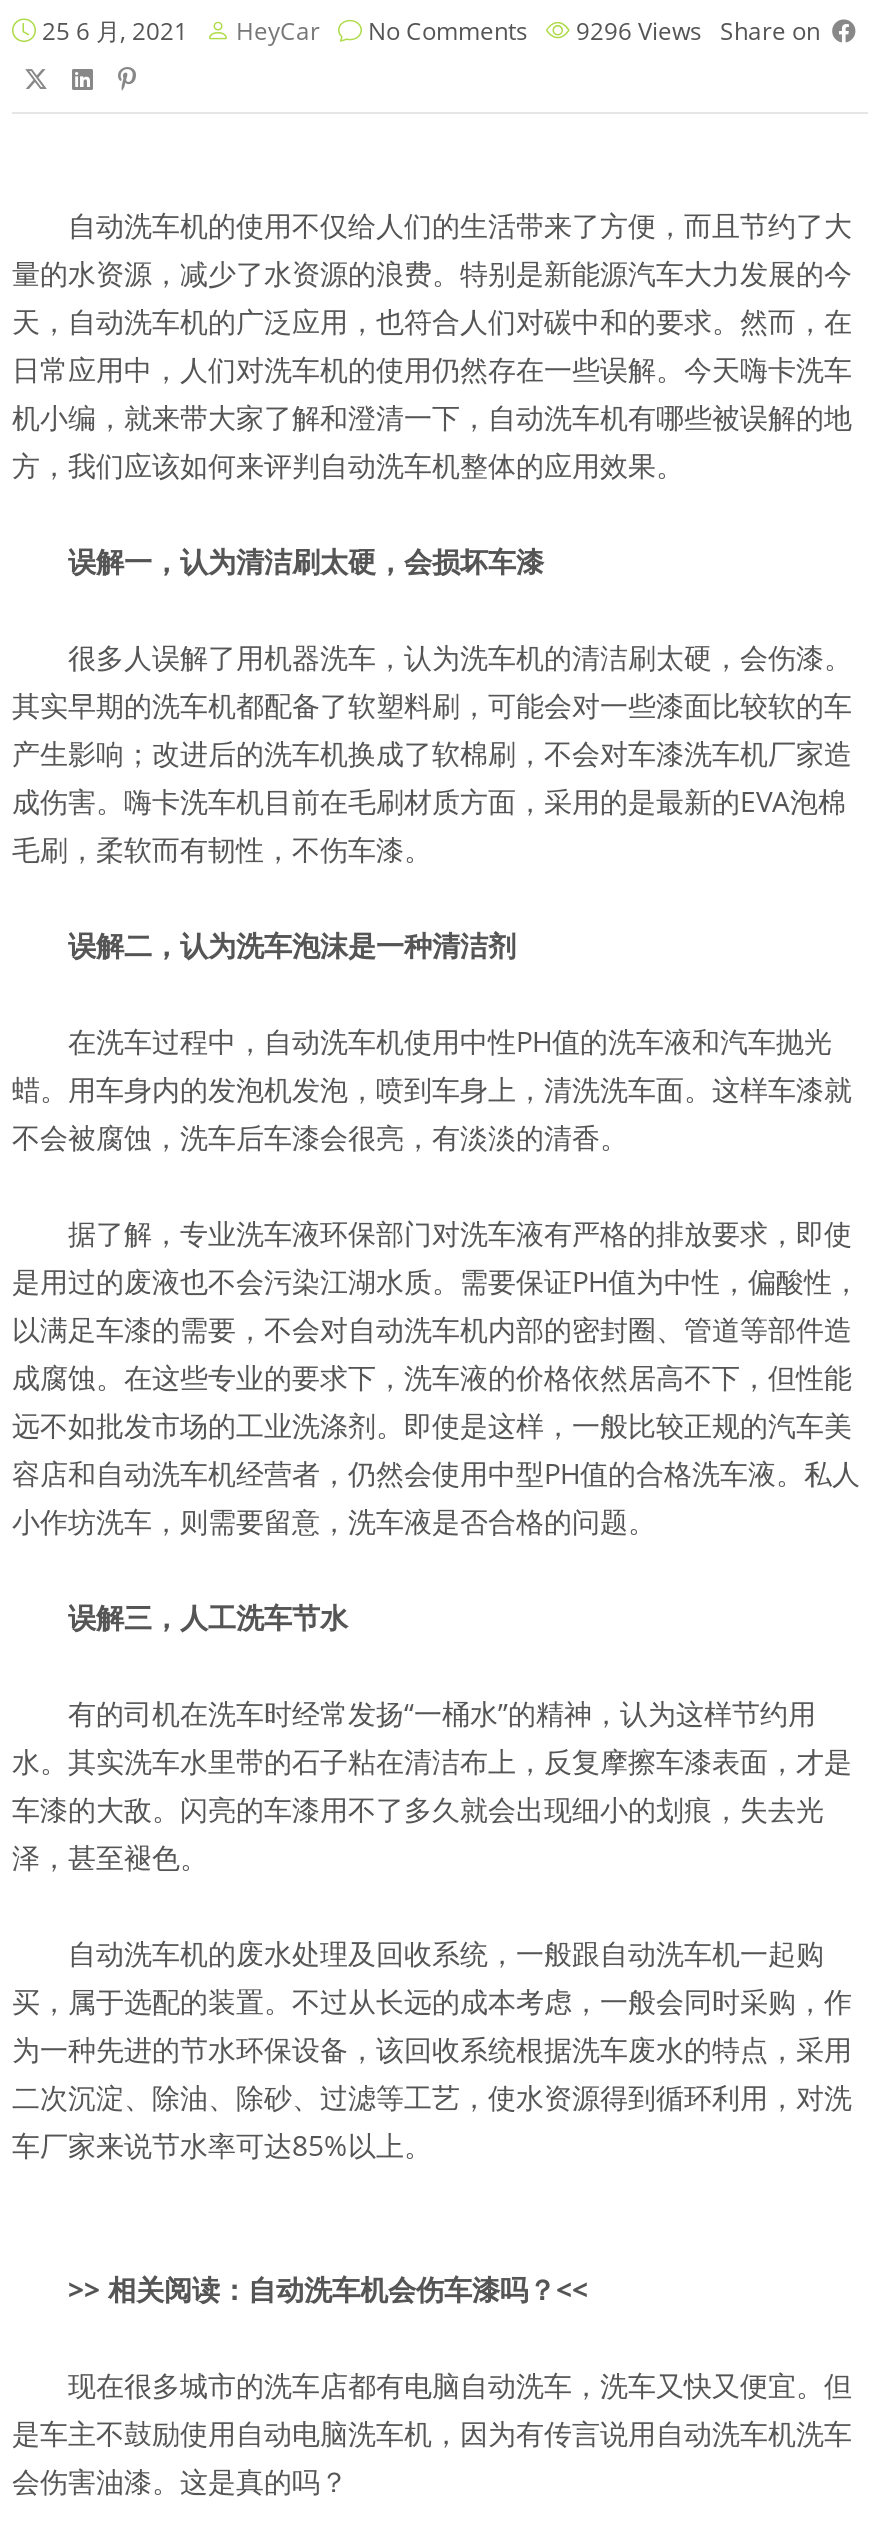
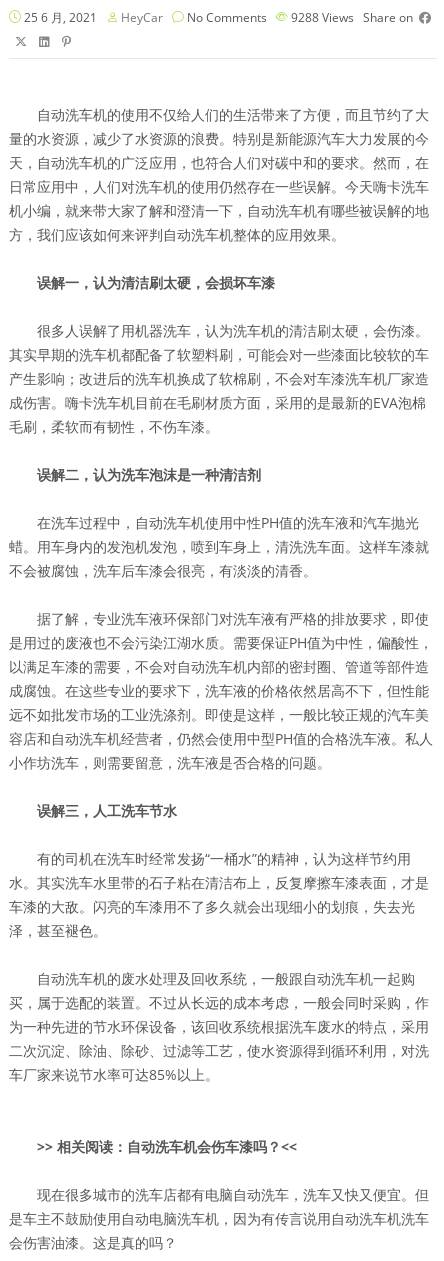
- 9296 Views Share on
+ 9288 Views Share on
